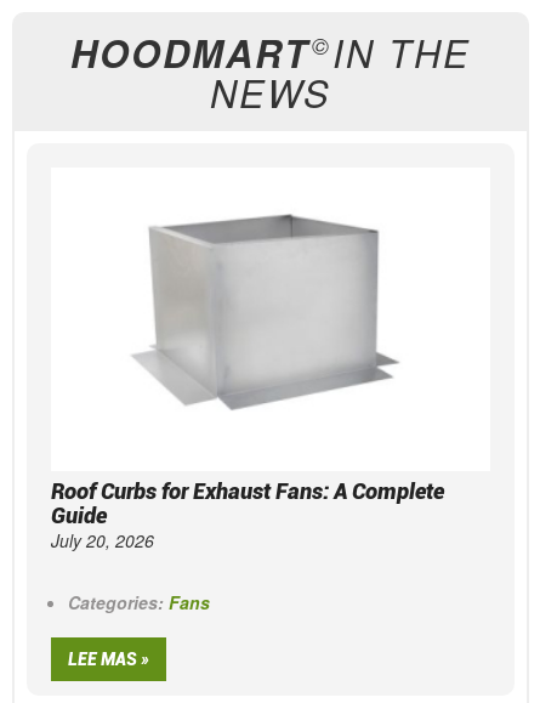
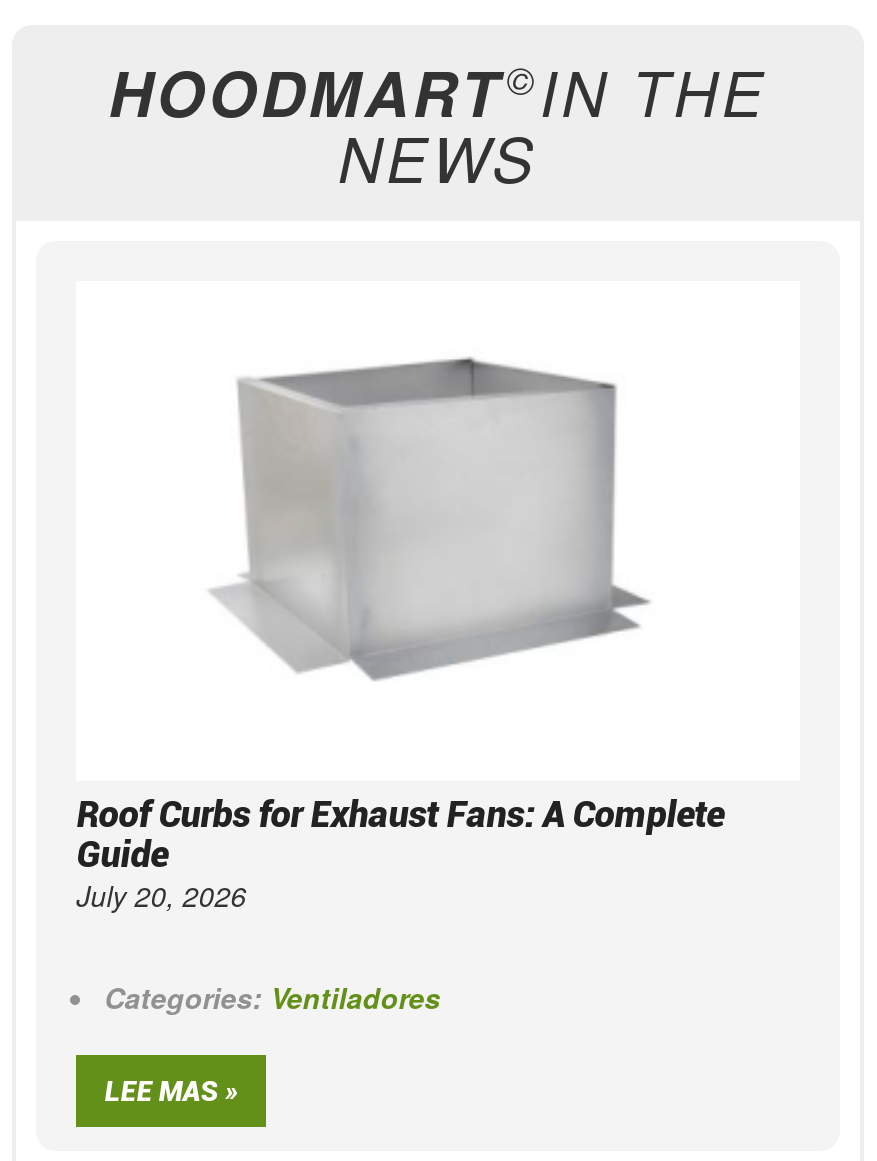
- Categories: Fans
+ Categories: Ventiladores
